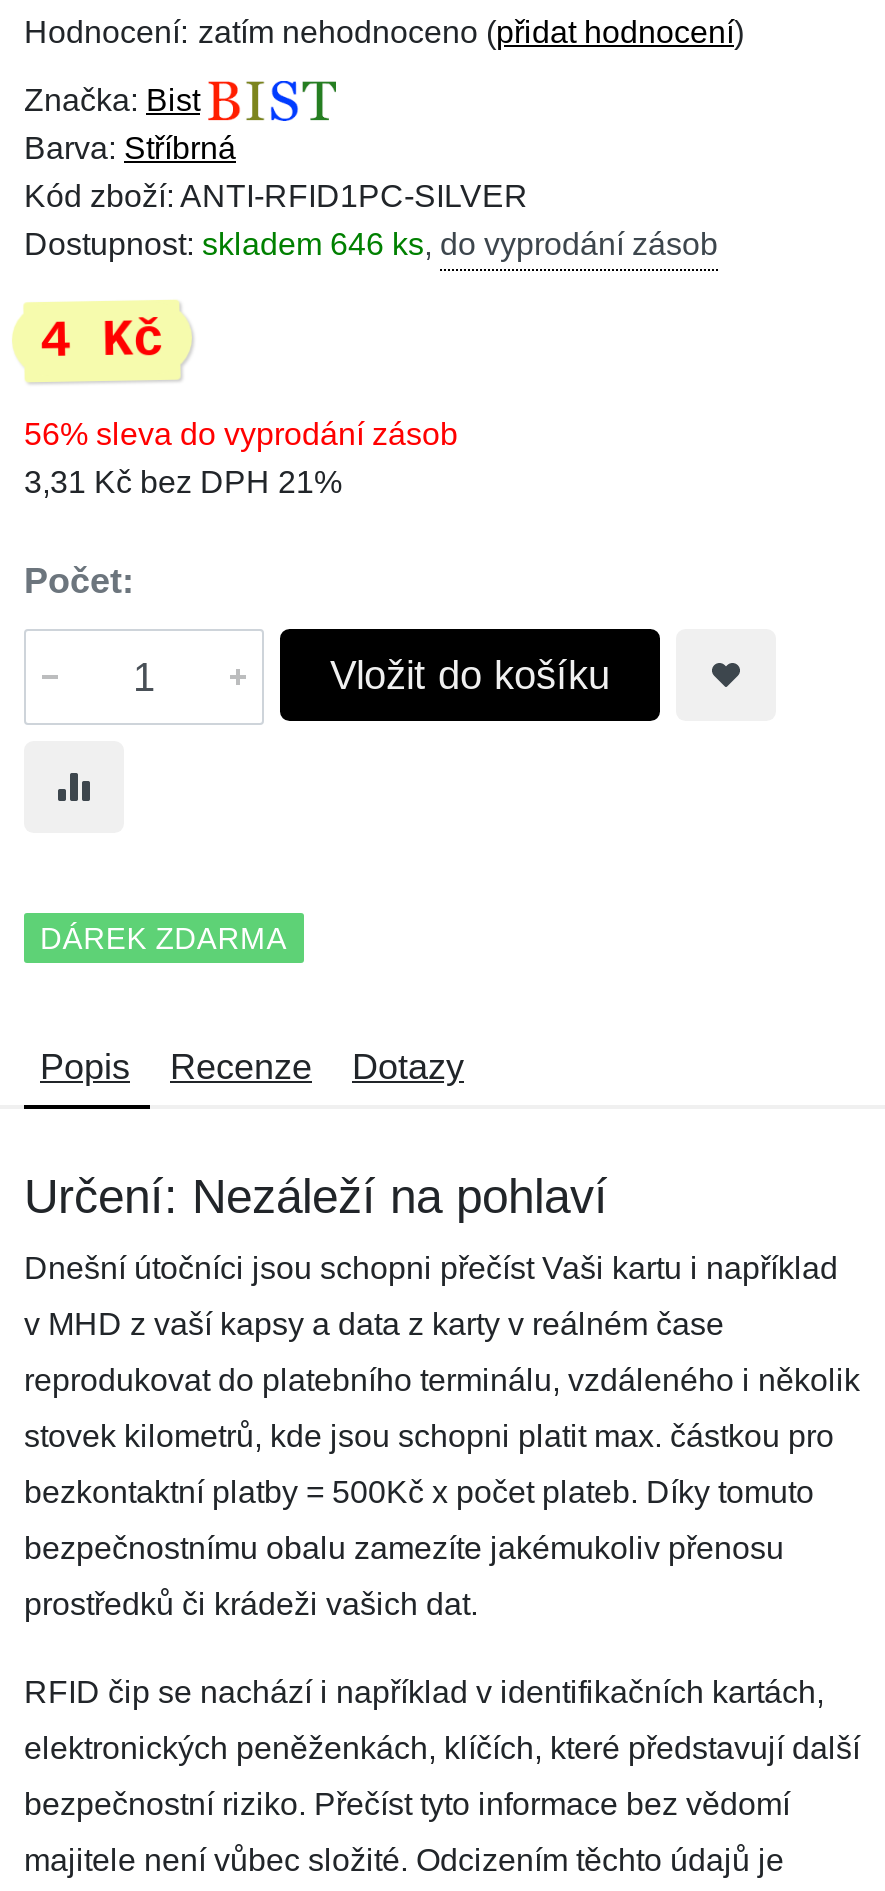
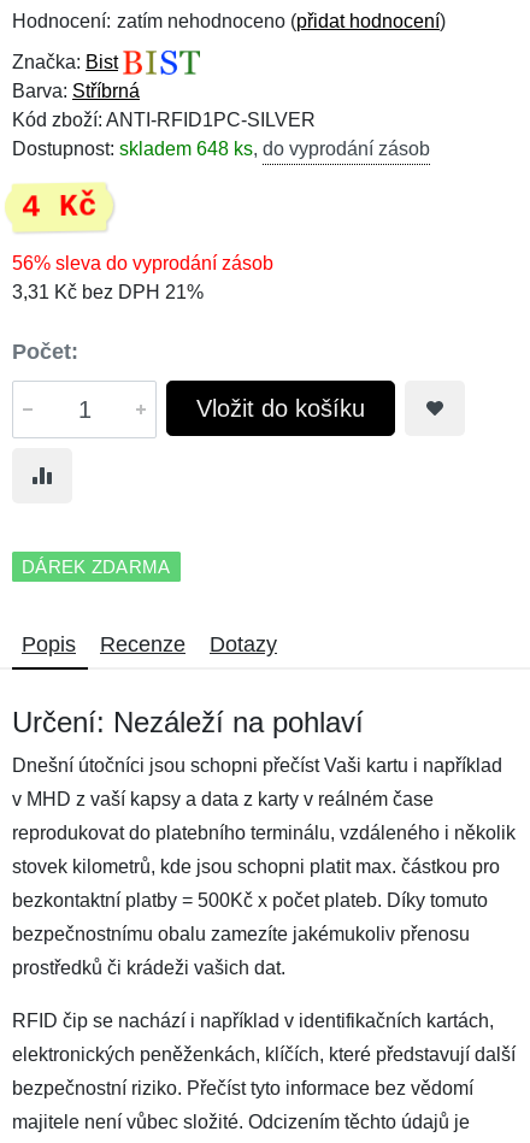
- Dostupnost: skladem 646 ks, do vyprodání zásob
+ Dostupnost: skladem 648 ks, do vyprodání zásob
